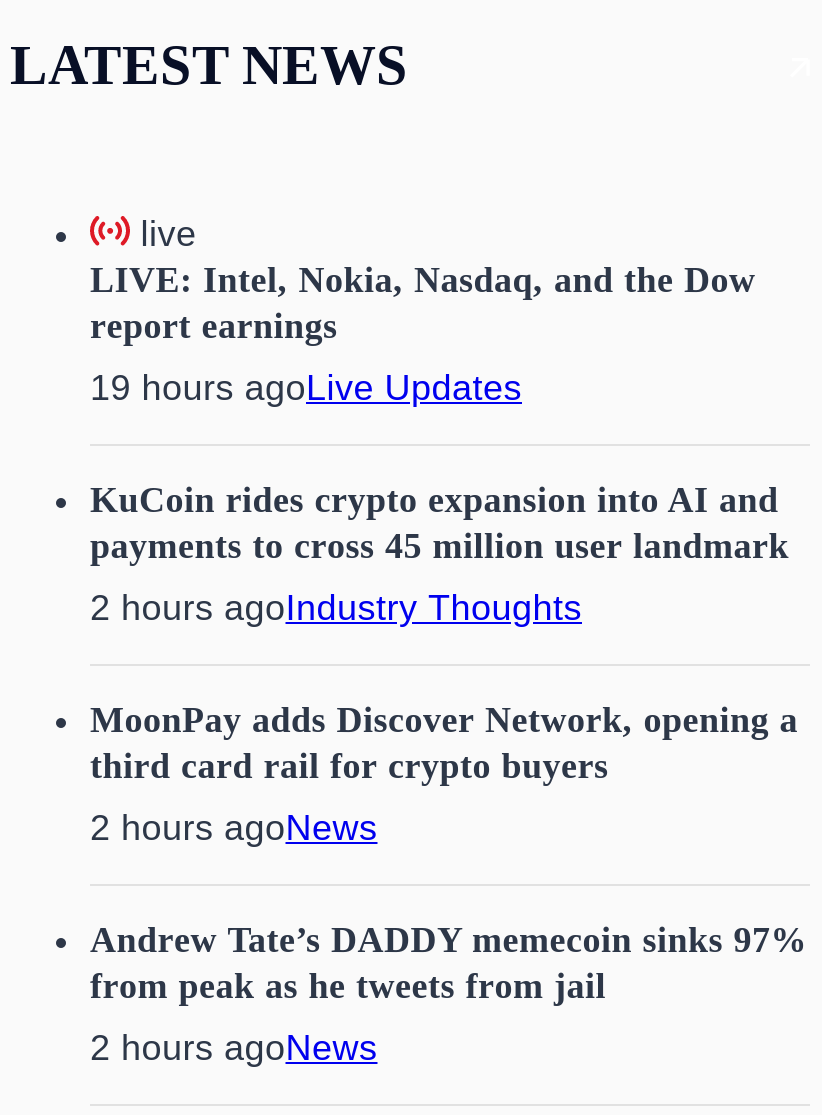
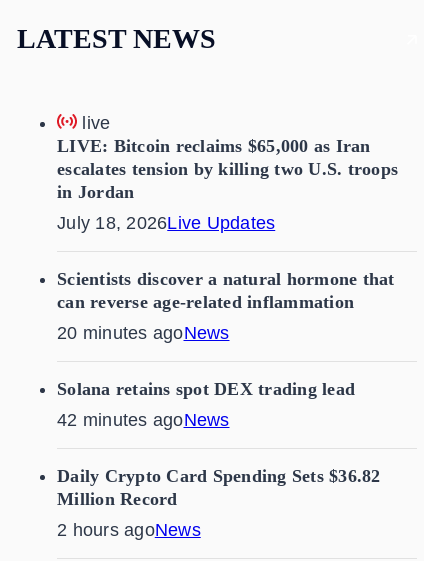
- LIVE: Intel, Nokia, Nasdaq, and the Dow
- report earnings
+ LIVE: Bitcoin reclaims $65,000 as Iran
+ escalates tension by killing two U.S. troops
+ in Jordan

- 19 hours agoLive Updates
+ July 18, 2026Live Updates

- KuCoin rides crypto expansion into AI and
- payments to cross 45 million user landmark
+ Scientists discover a natural hormone that
+ can reverse age-related inflammation

- 2 hours agoIndustry Thoughts
+ 20 minutes agoNews

- MoonPay adds Discover Network, opening a
- third card rail for crypto buyers
+ Solana retains spot DEX trading lead

- 2 hours agoNews
+ 42 minutes agoNews

- Andrew Tate’s DADDY memecoin sinks 97%
- from peak as he tweets from jail
+ Daily Crypto Card Spending Sets $36.82
+ Million Record
